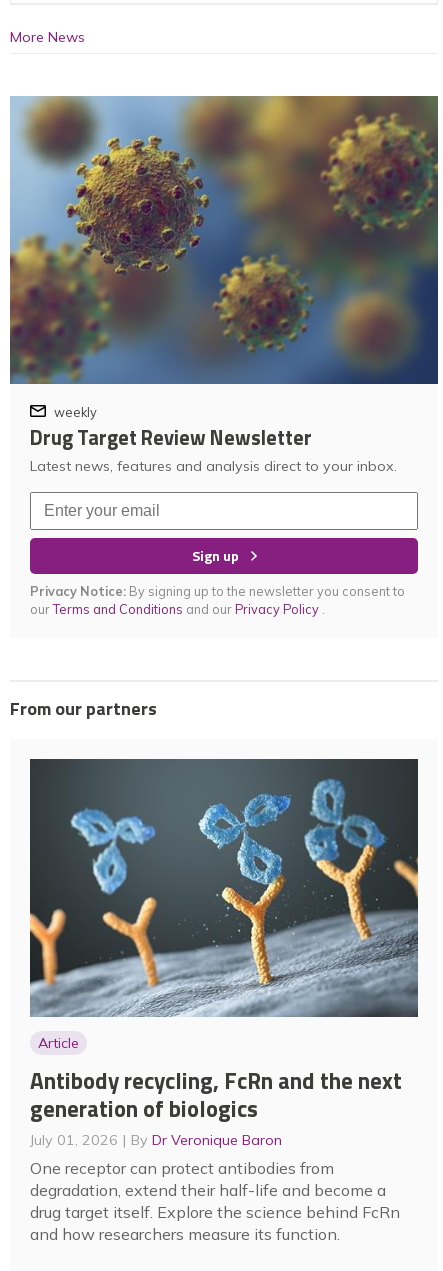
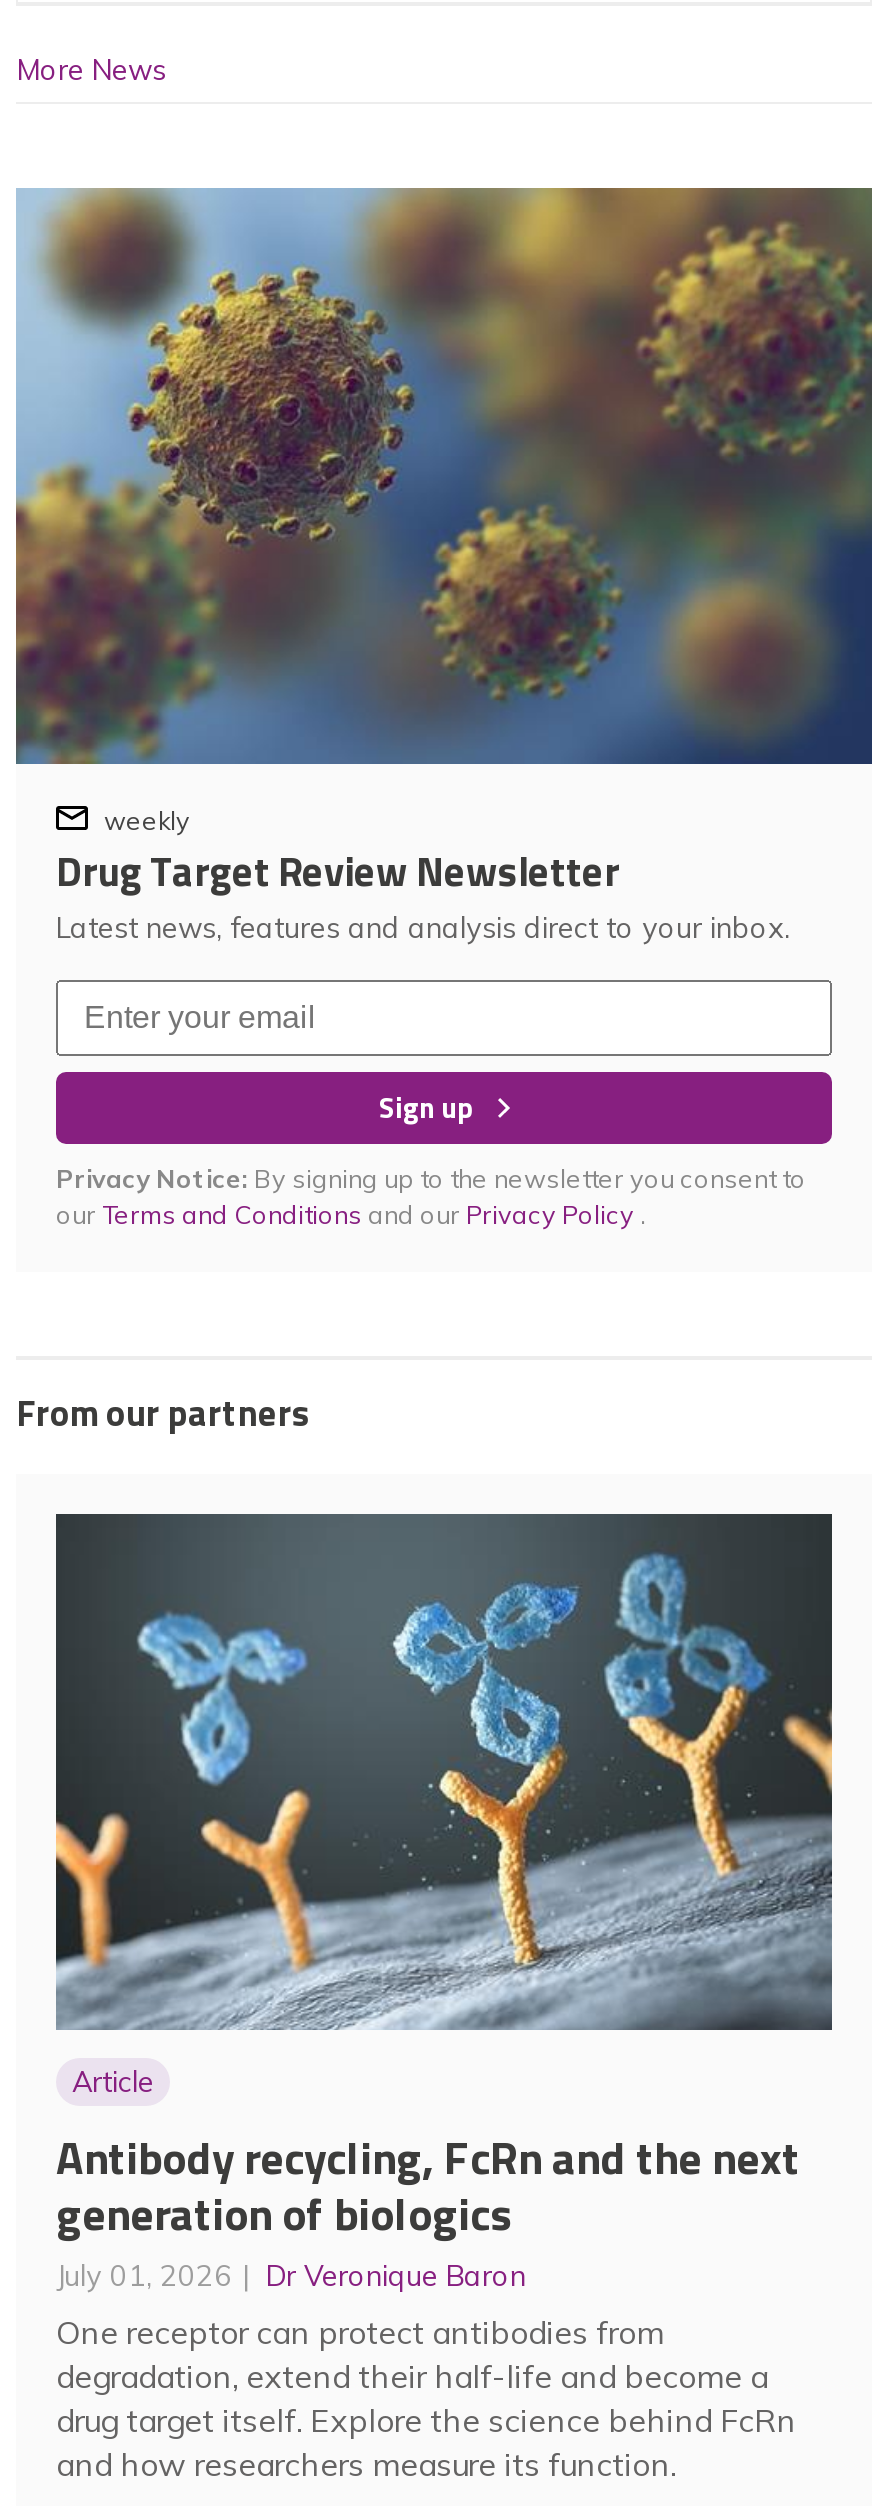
- By Dr Veronique Baron
+ Dr Veronique Baron
